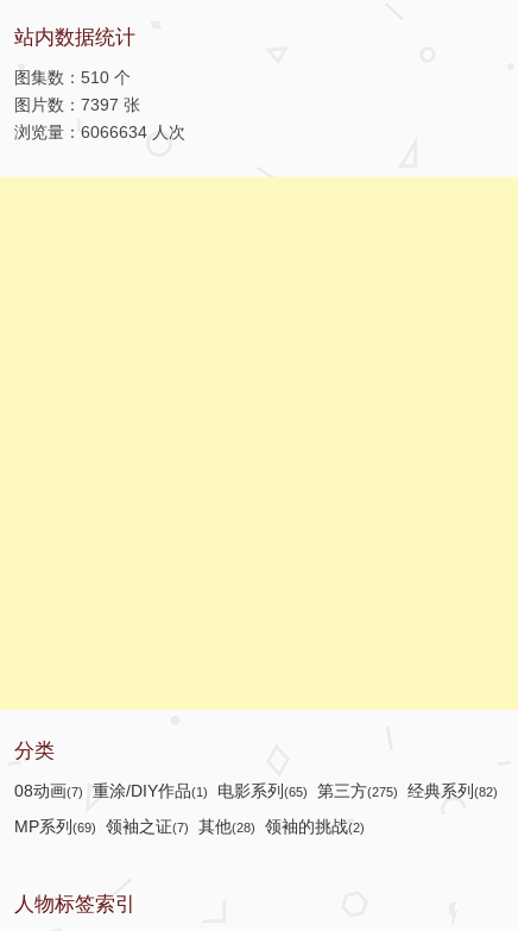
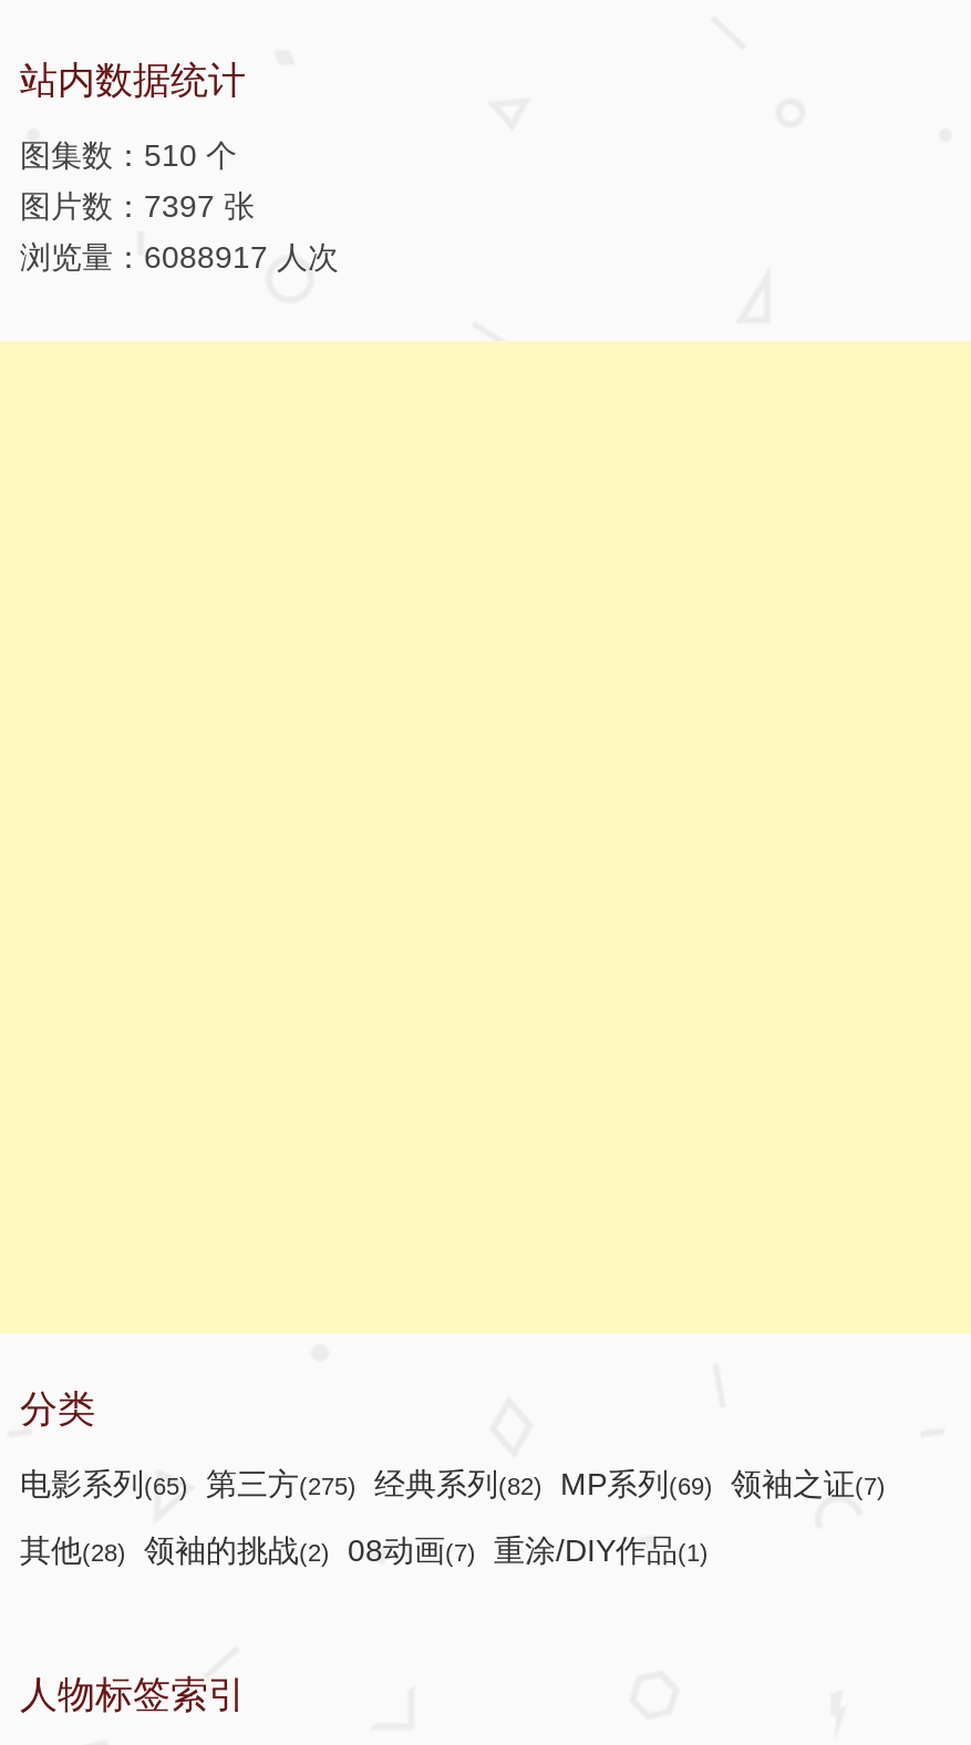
- 浏览量：6066634 人次
+ 浏览量：6088917 人次

- 08动画(7) 重涂/DIY作品(1) 电影系列(65) 第三方(275) 经典系列(82)
+ 电影系列(65) 第三方(275) 经典系列(82) MP系列(69) 领袖之证(7)

- MP系列(69) 领袖之证(7) 其他(28) 领袖的挑战(2)
+ 其他(28) 领袖的挑战(2) 08动画(7) 重涂/DIY作品(1)
